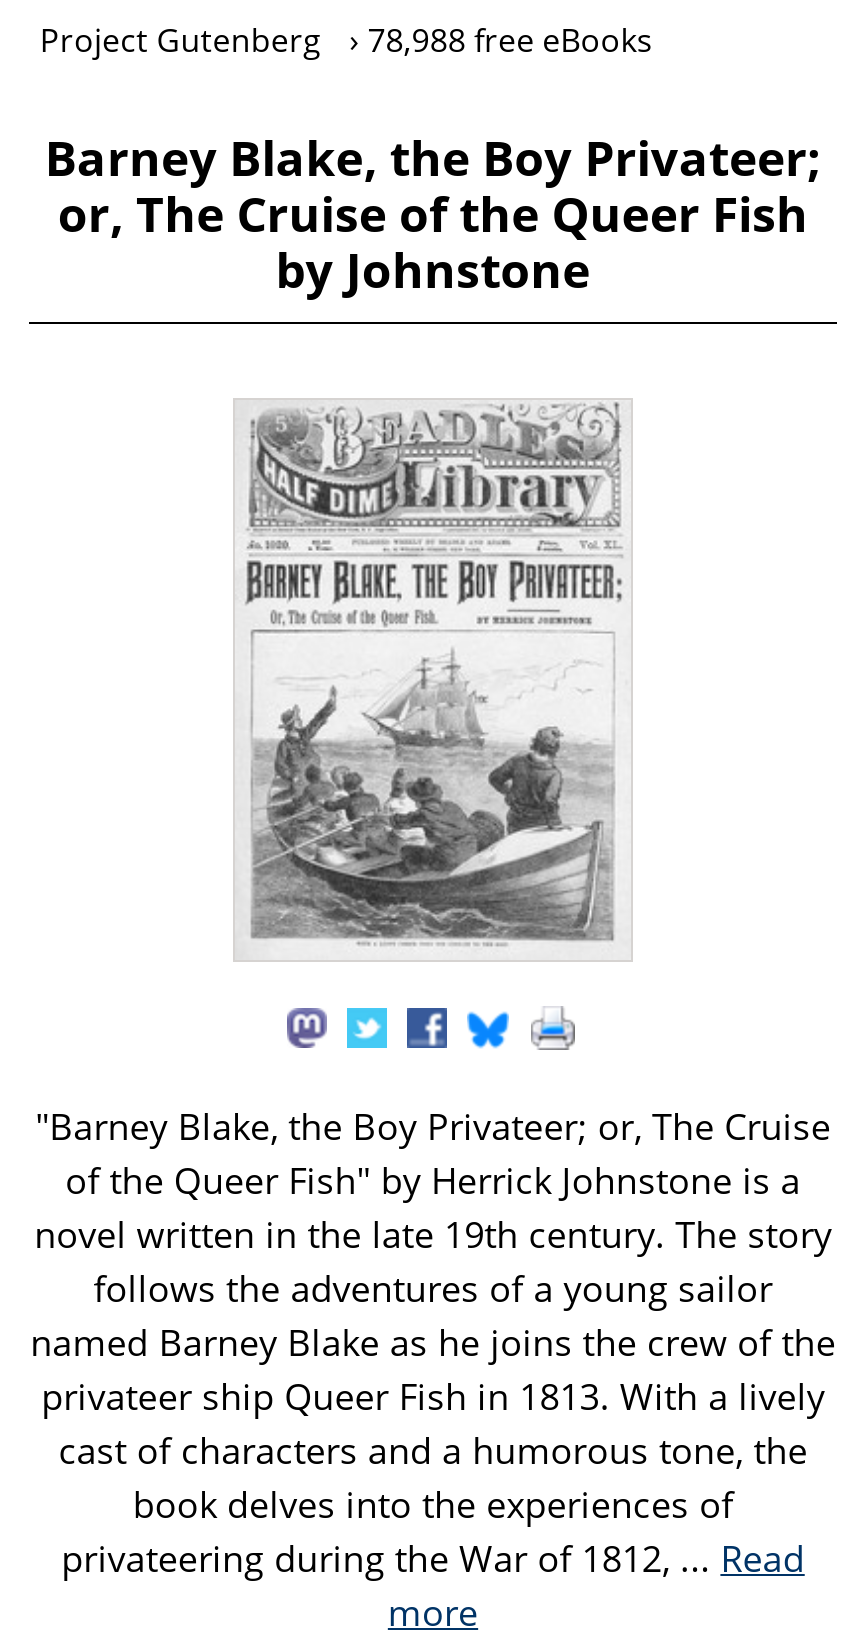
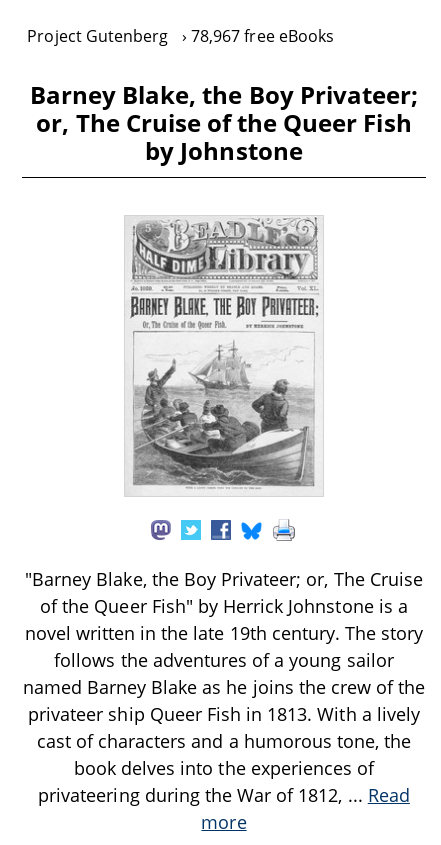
- Project Gutenberg 78,988 free eBooks
+ Project Gutenberg 78,967 free eBooks
